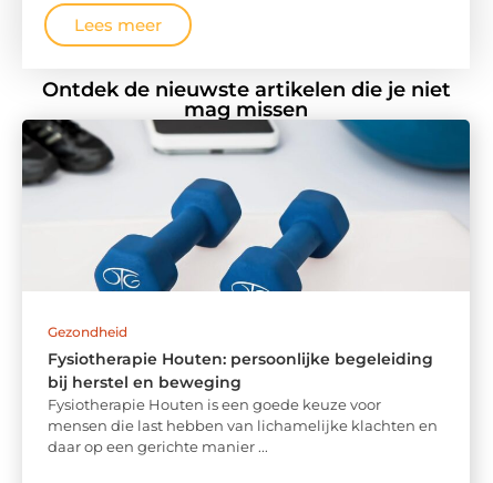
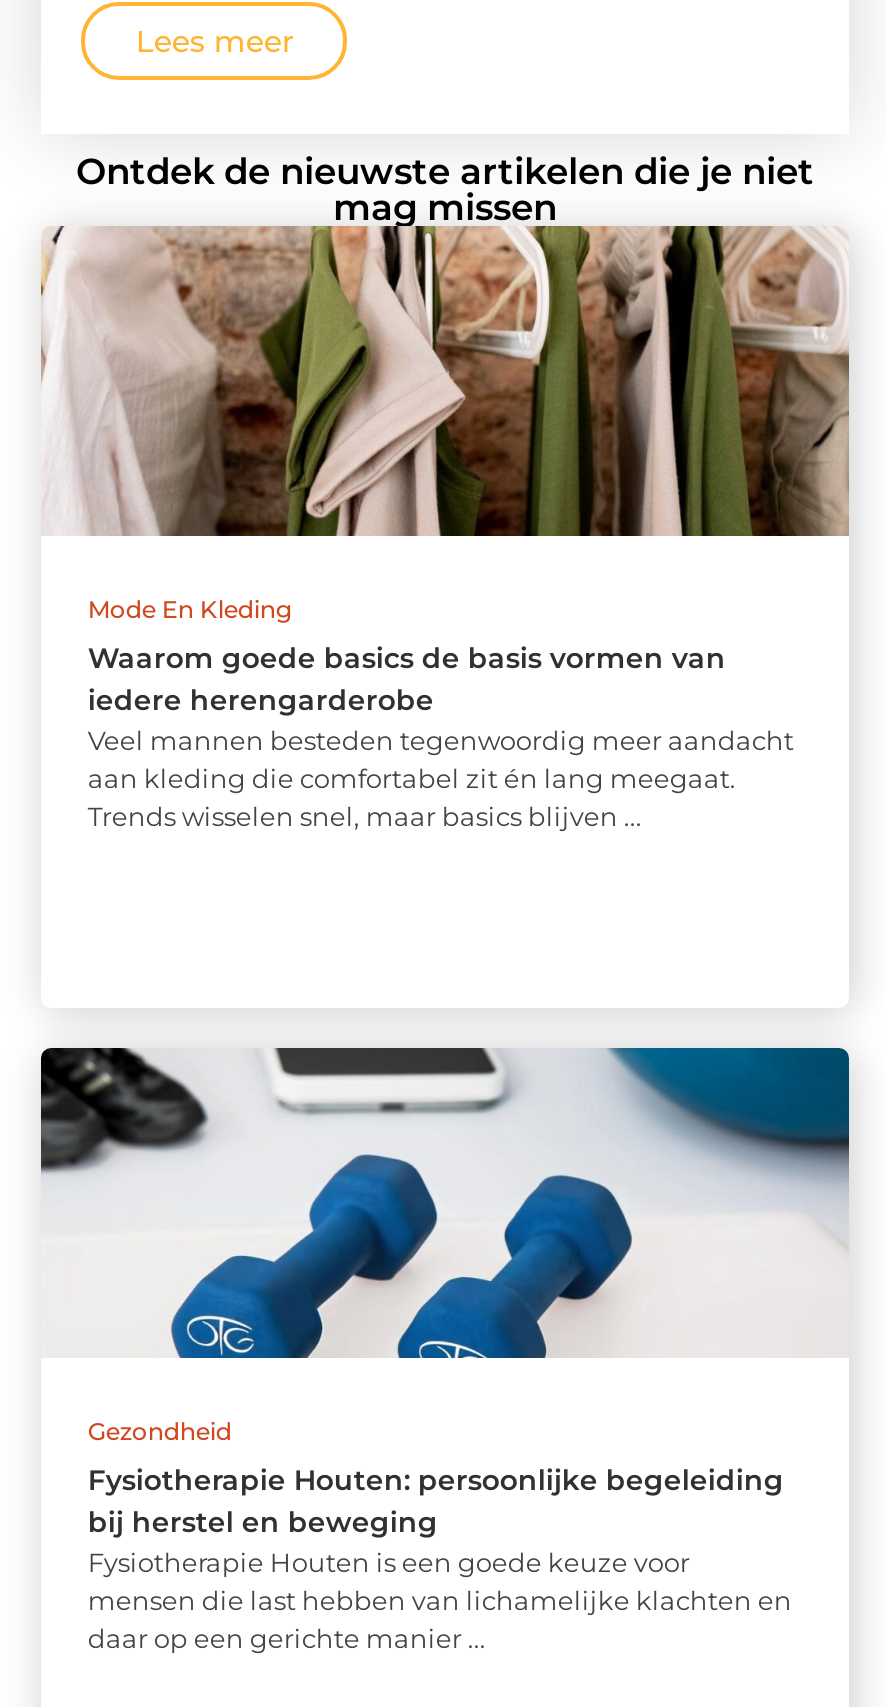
+ [image]
+ Mode En Kleding
+ Waarom goede basics de basis vormen van
+ iedere herengarderobe
+ Veel mannen besteden tegenwoordig meer aandacht
+ aan kleding die comfortabel zit én lang meegaat.
+ Trends wisselen snel, maar basics blijven ...
